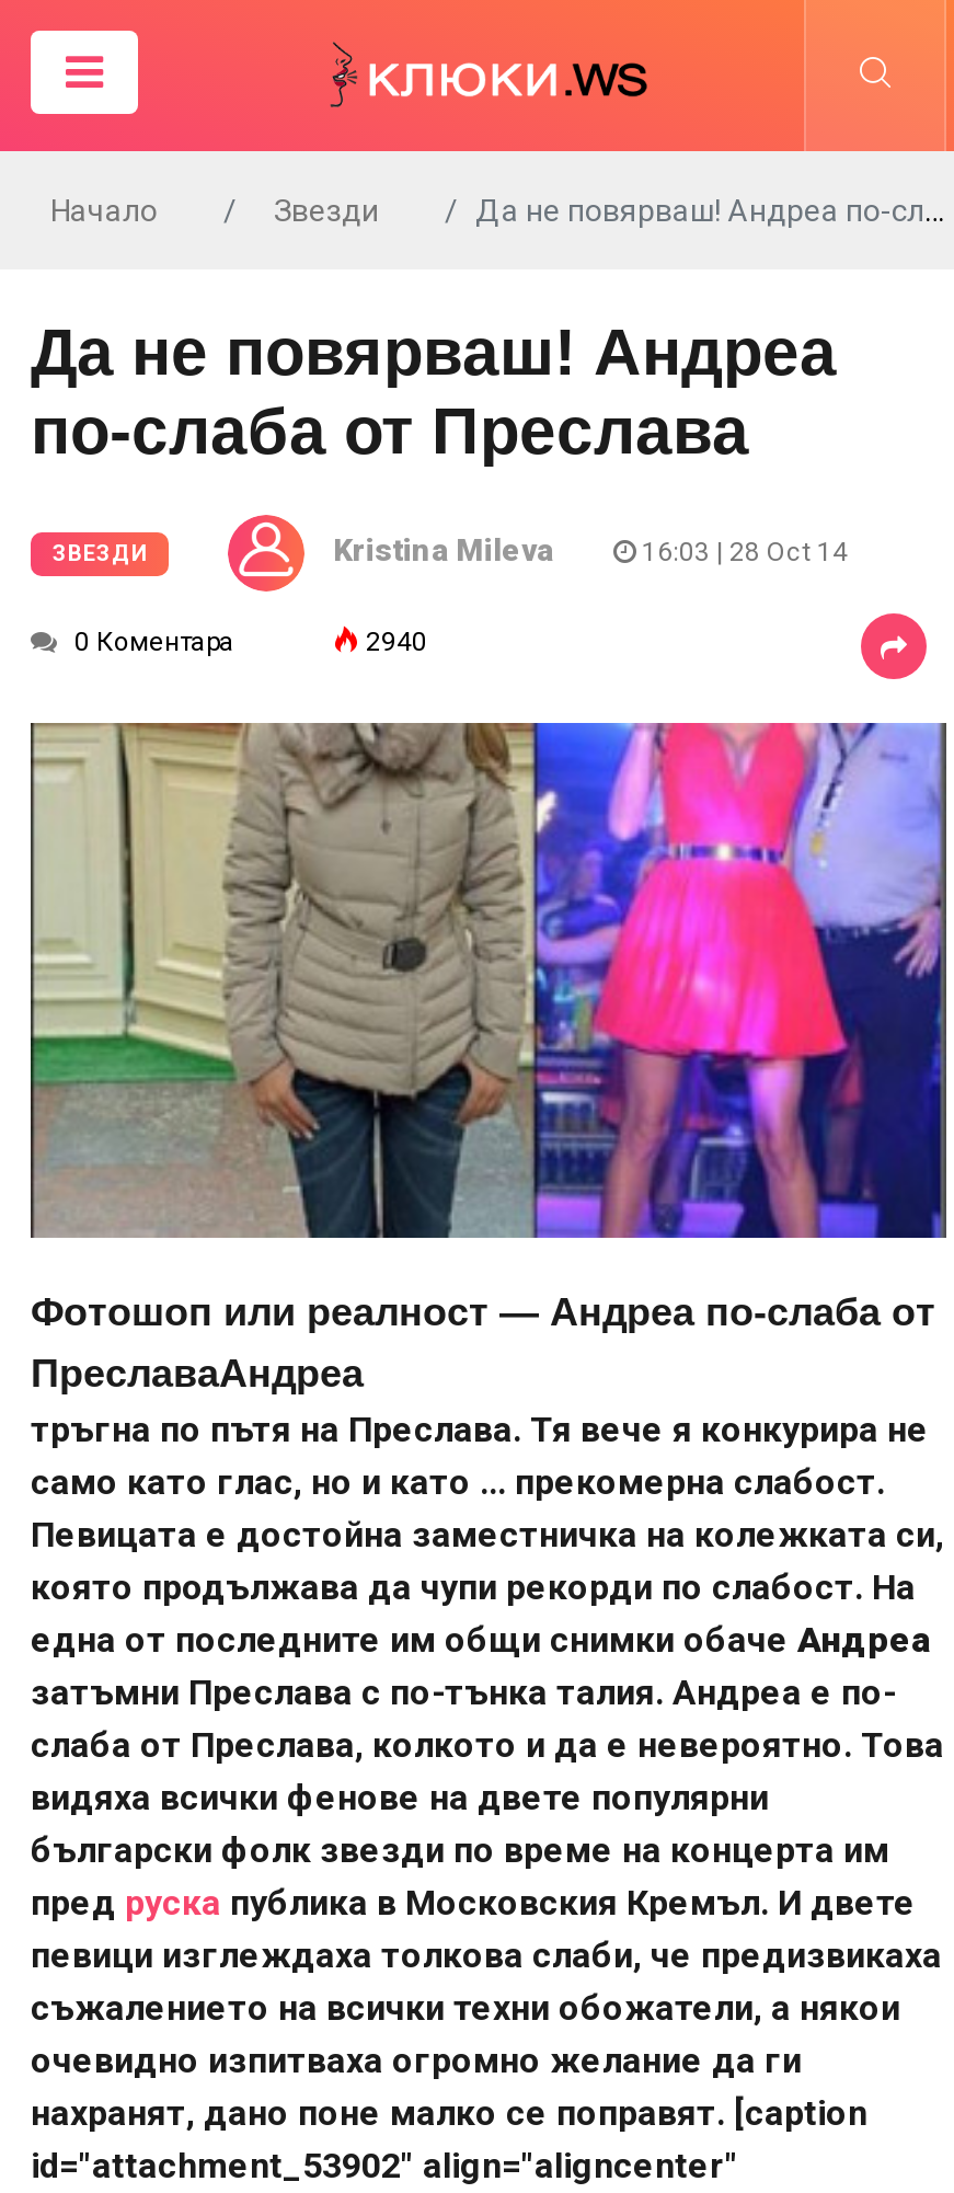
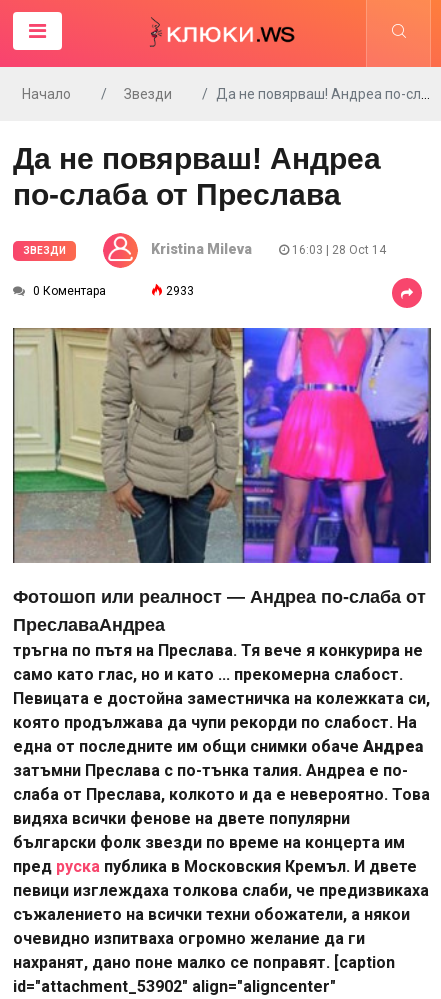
- 2940
+ 2933
